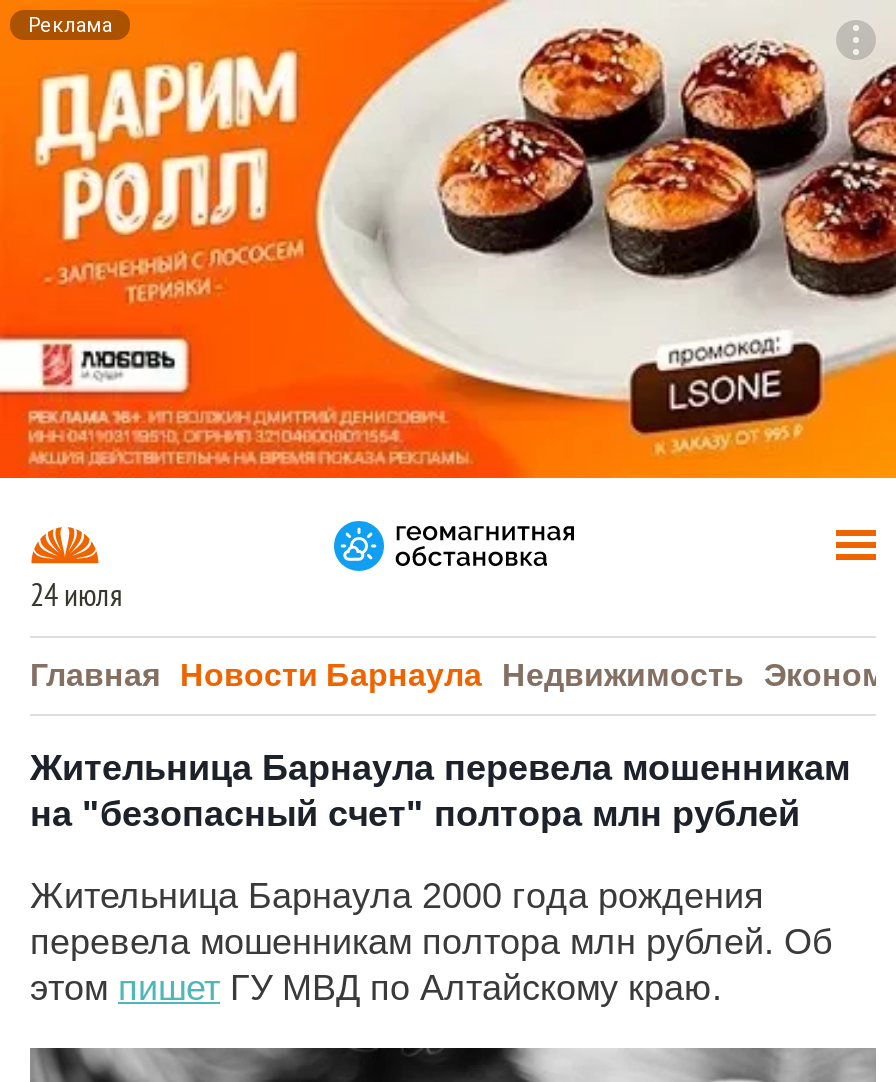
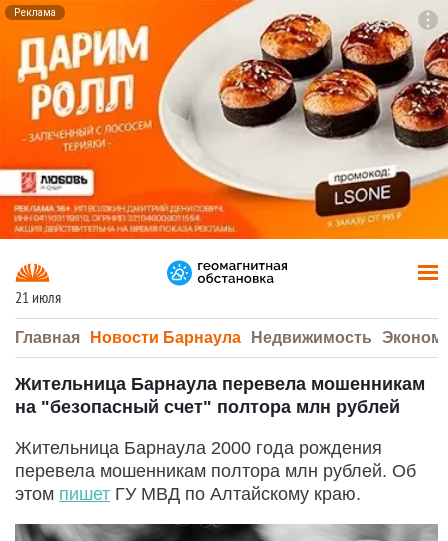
- 24 июля
+ 21 июля
